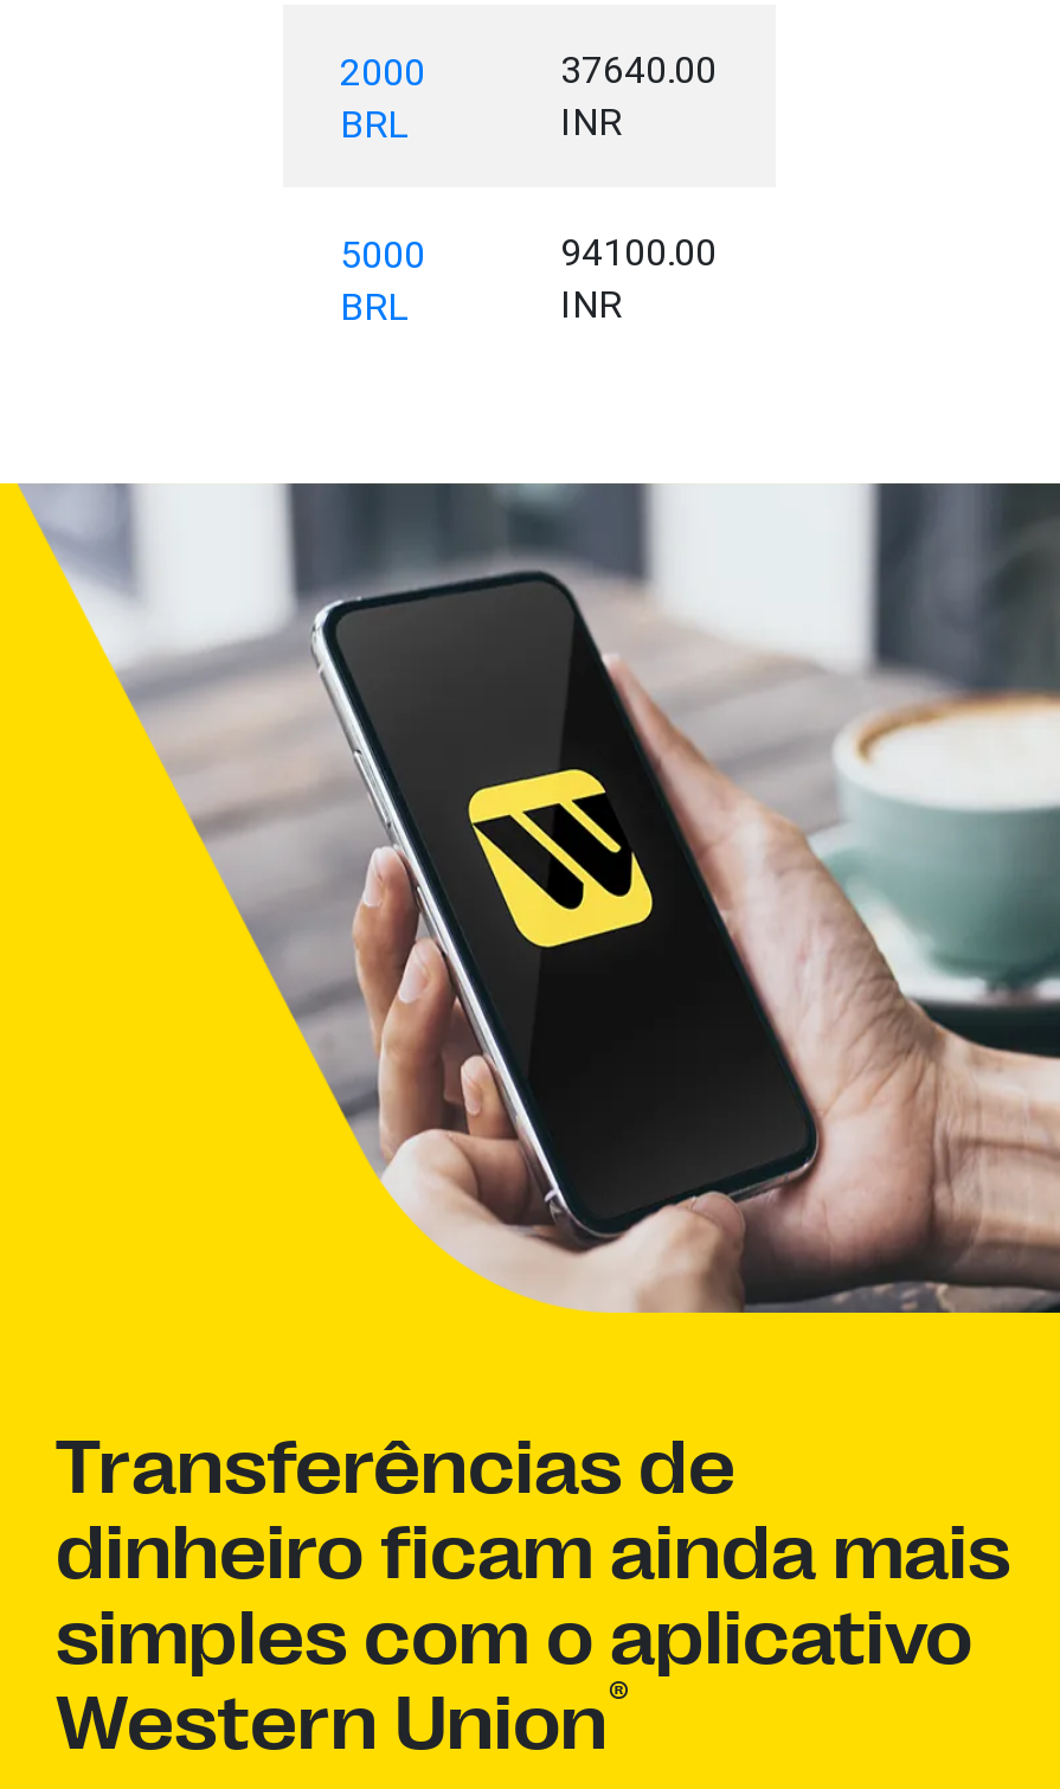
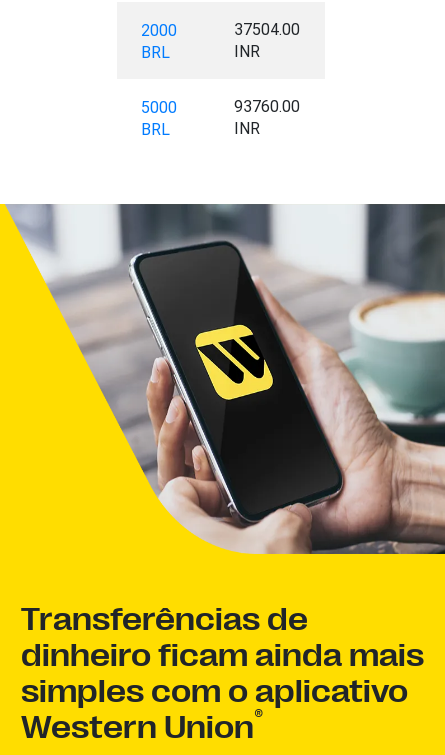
- 37640.00
+ 37504.00

- 94100.00
+ 93760.00
